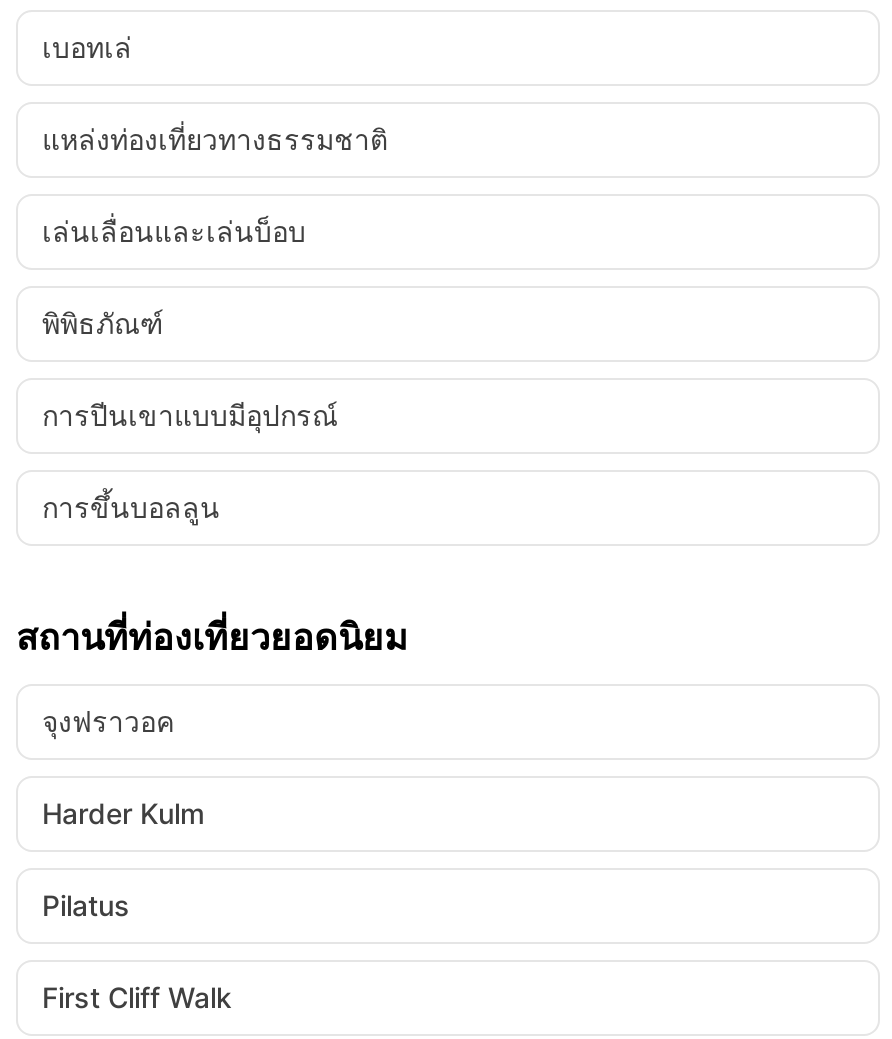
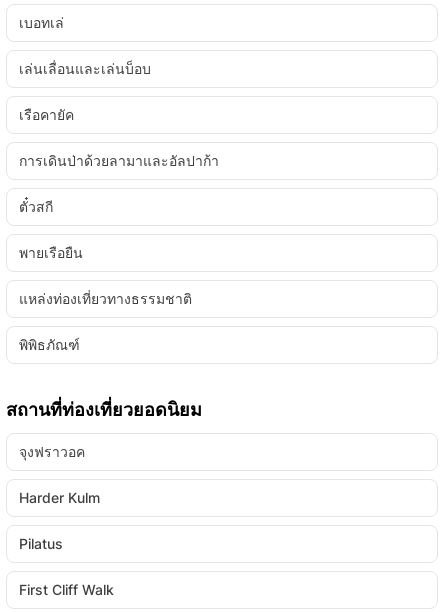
moved down: แหล่งท่องเที่ยวทางธรรมชาติ

moved up: เล่นเลื่อนและเล่นบ็อบ

+ เรือคายัค
+ การเดินป่าด้วยลามาและอัลปาก้า
+ ตั๋วสกี
+ พายเรือยืน

moved down: พิพิธภัณฑ์

- การปีนเขาแบบมีอุปกรณ์
- การขึ้นบอลลูน
